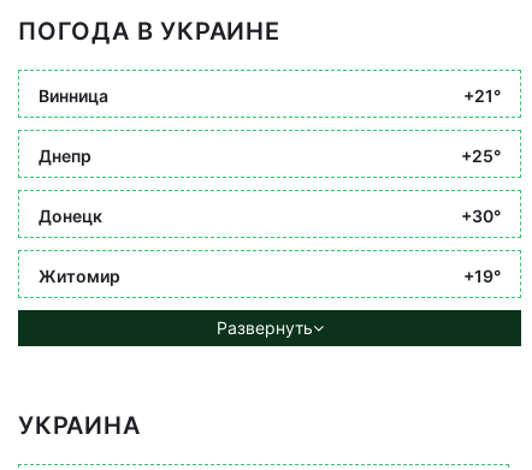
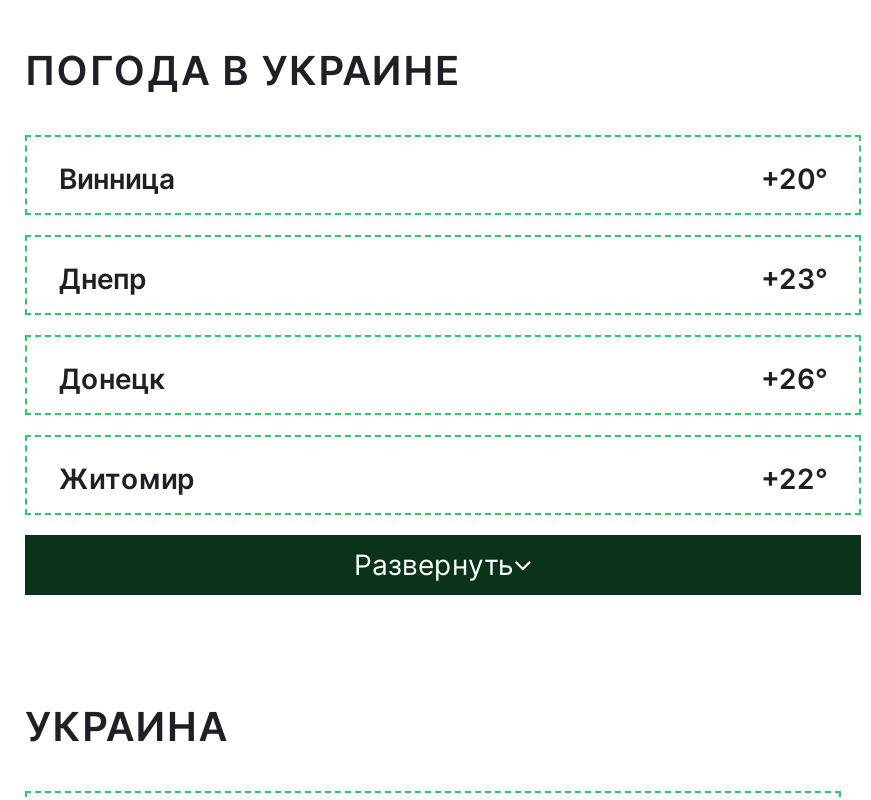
- +21°
+ +20°

- +25°
+ +23°

- +30°
+ +26°

- +19°
+ +22°
